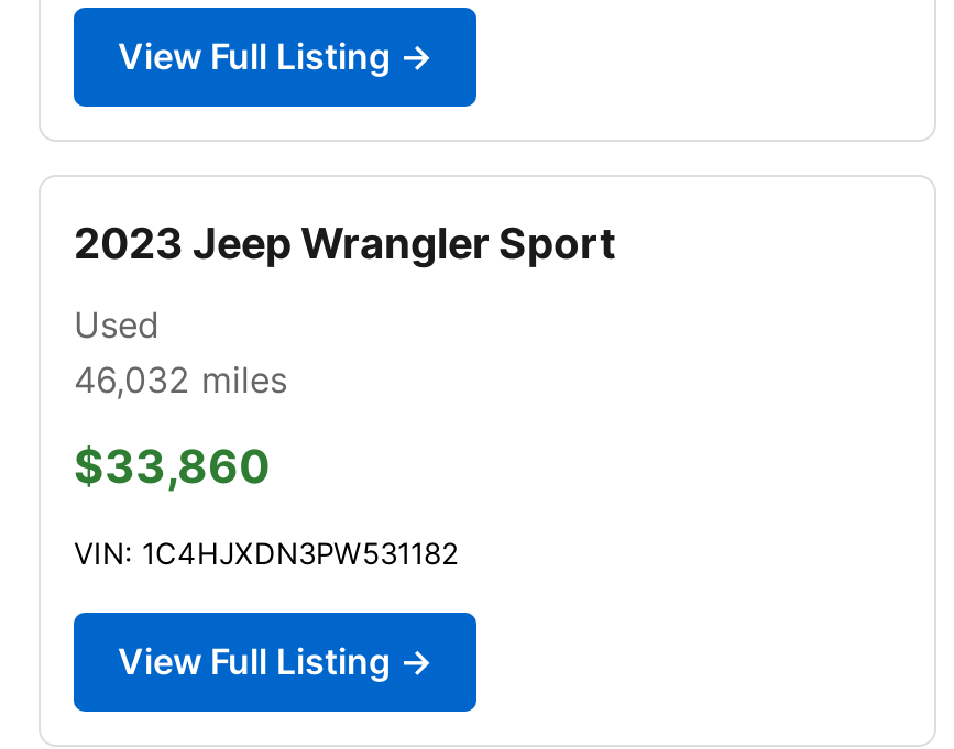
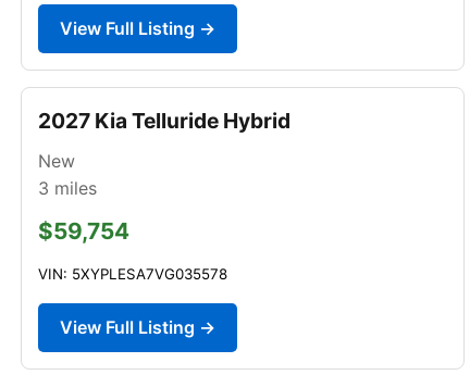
- 2023 Jeep Wrangler Sport
+ 2027 Kia Telluride Hybrid

- Used
- 46,032 miles
+ New
+ 3 miles

- $33,860
+ $59,754

- VIN: 1C4HJXDN3PW531182
+ VIN: 5XYPLESA7VG035578
